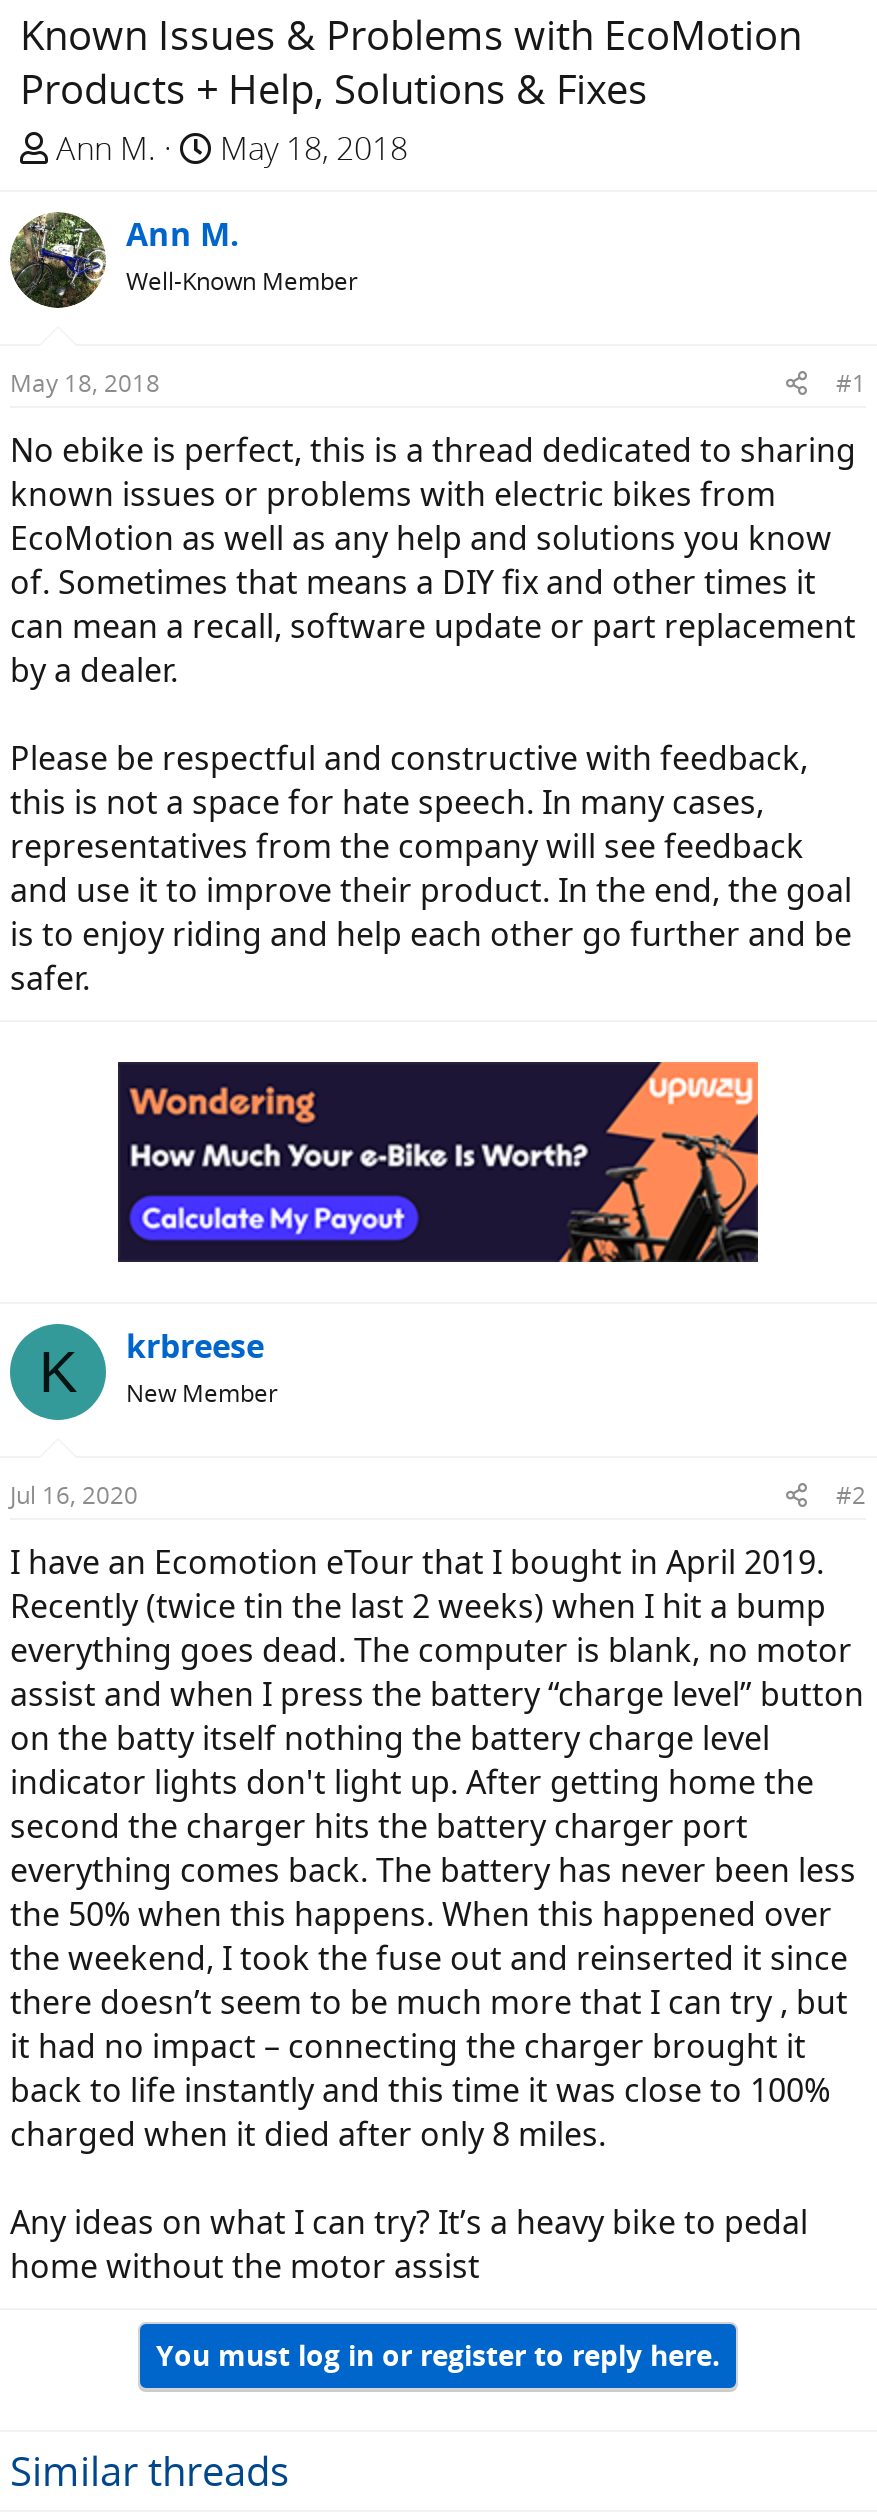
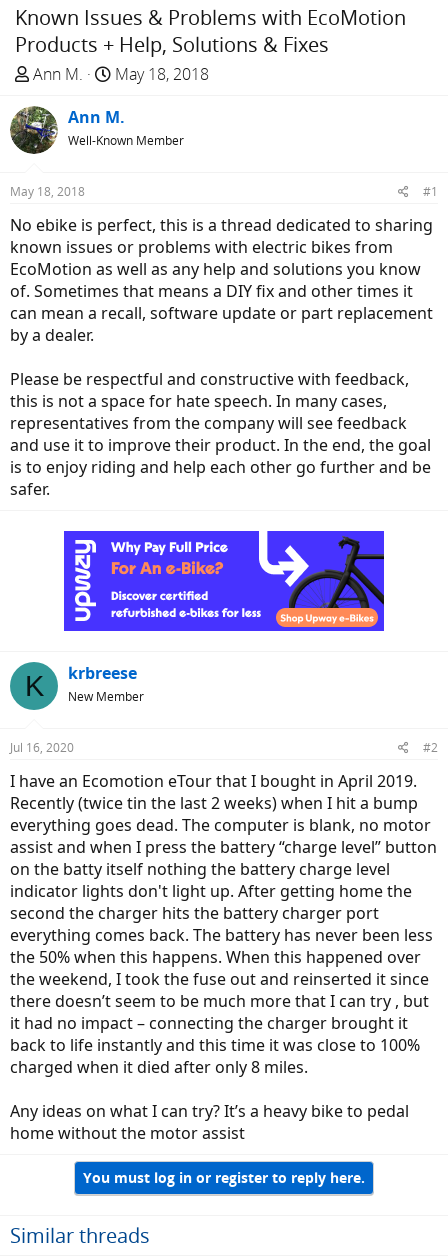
- [image]
+ [image]
